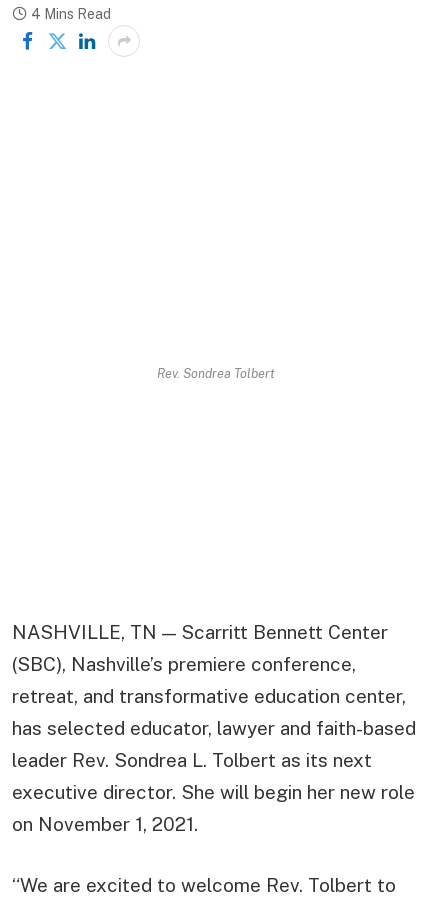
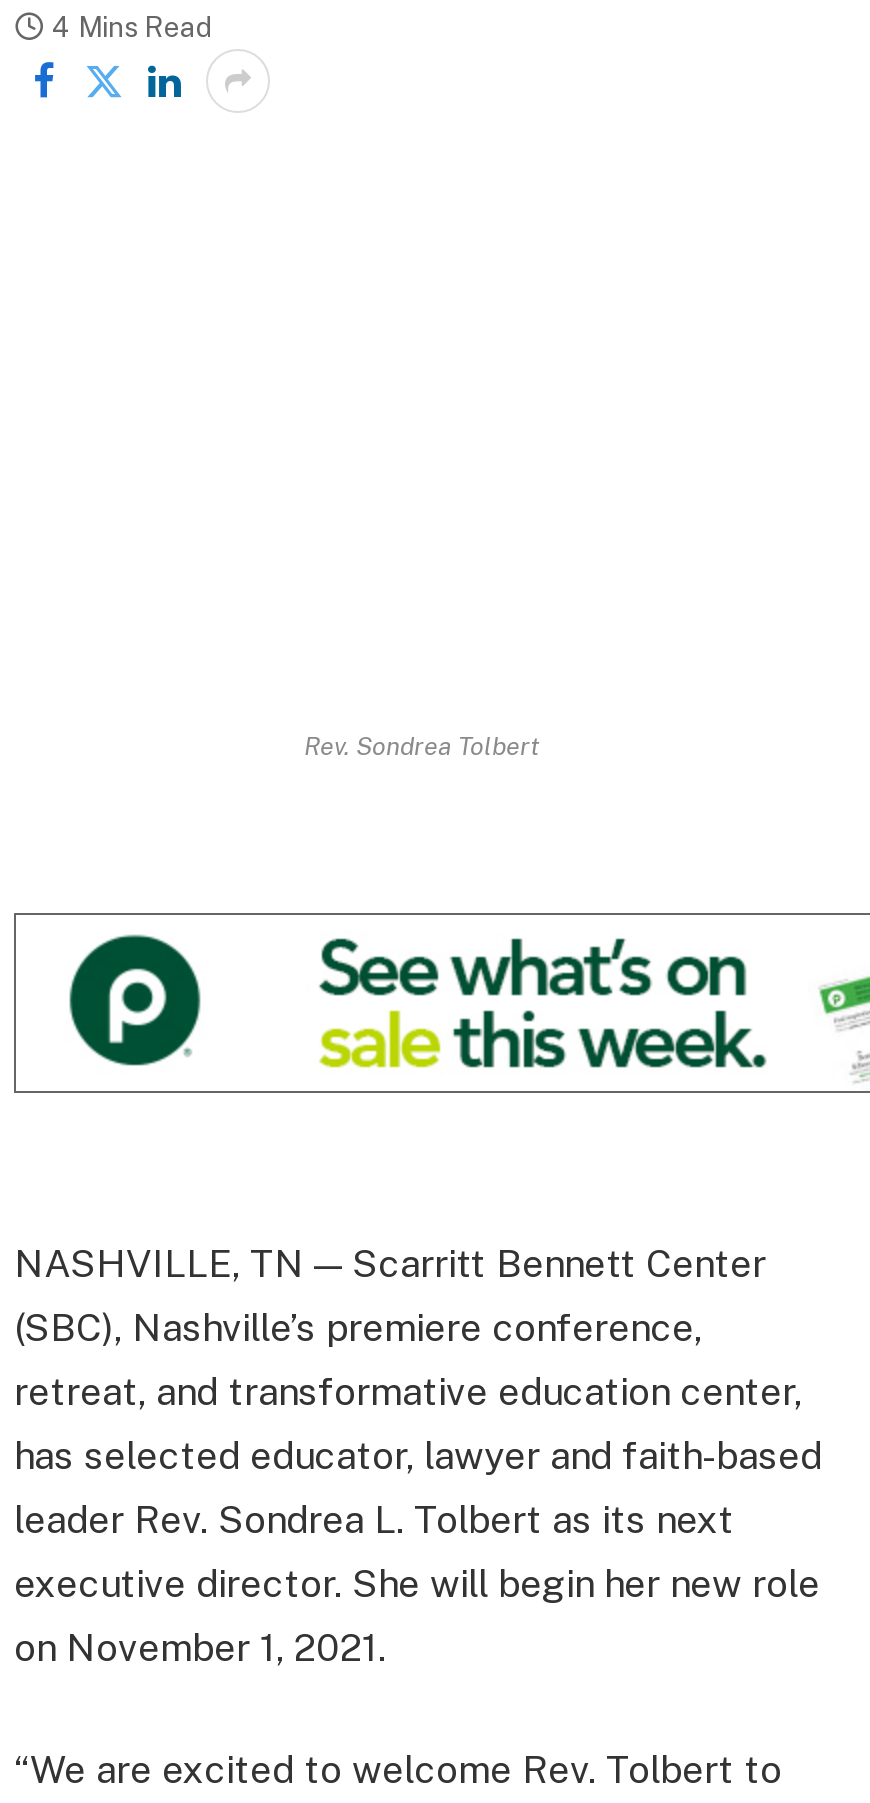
+ [image]
